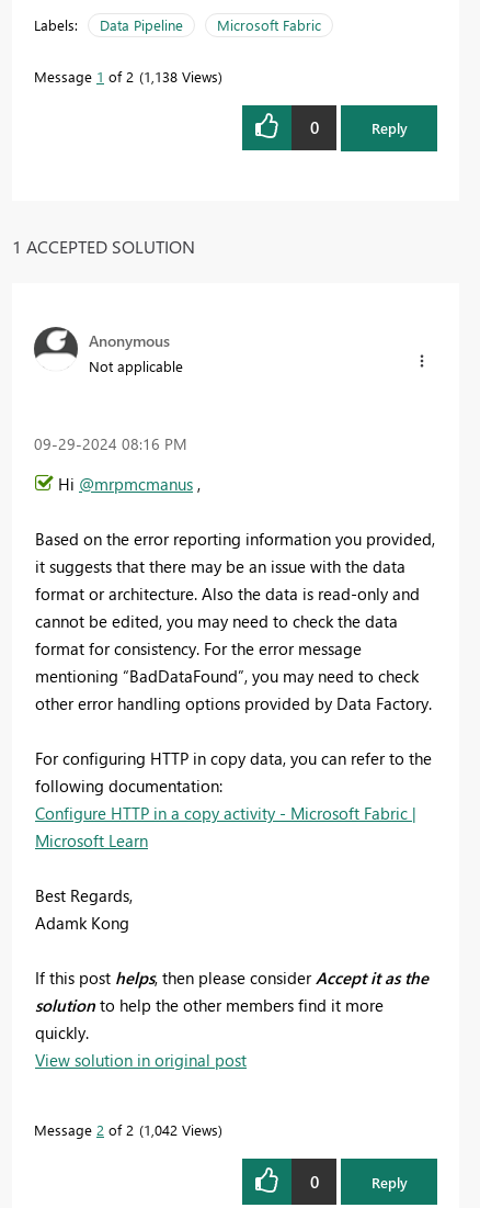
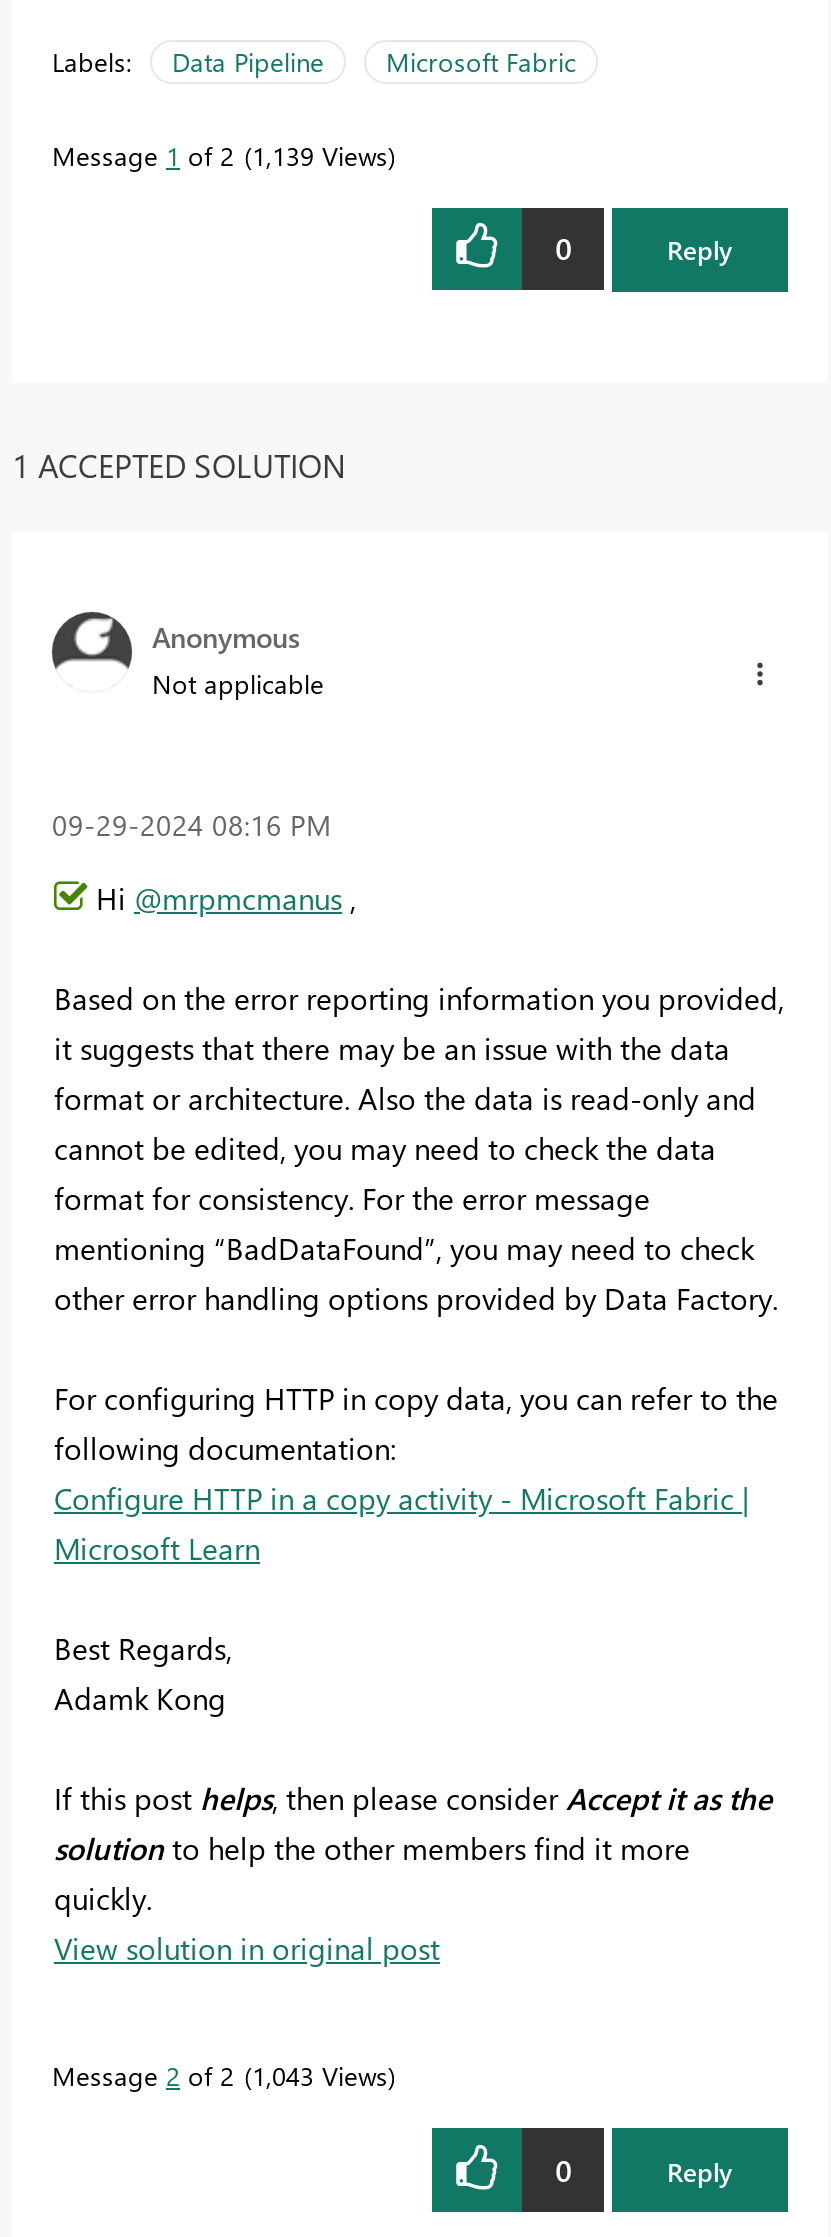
- Message 1 of 2 1,138 Views
+ Message 1 of 2 1,139 Views

- Message 2 of 2 1,042 Views
+ Message 2 of 2 1,043 Views
